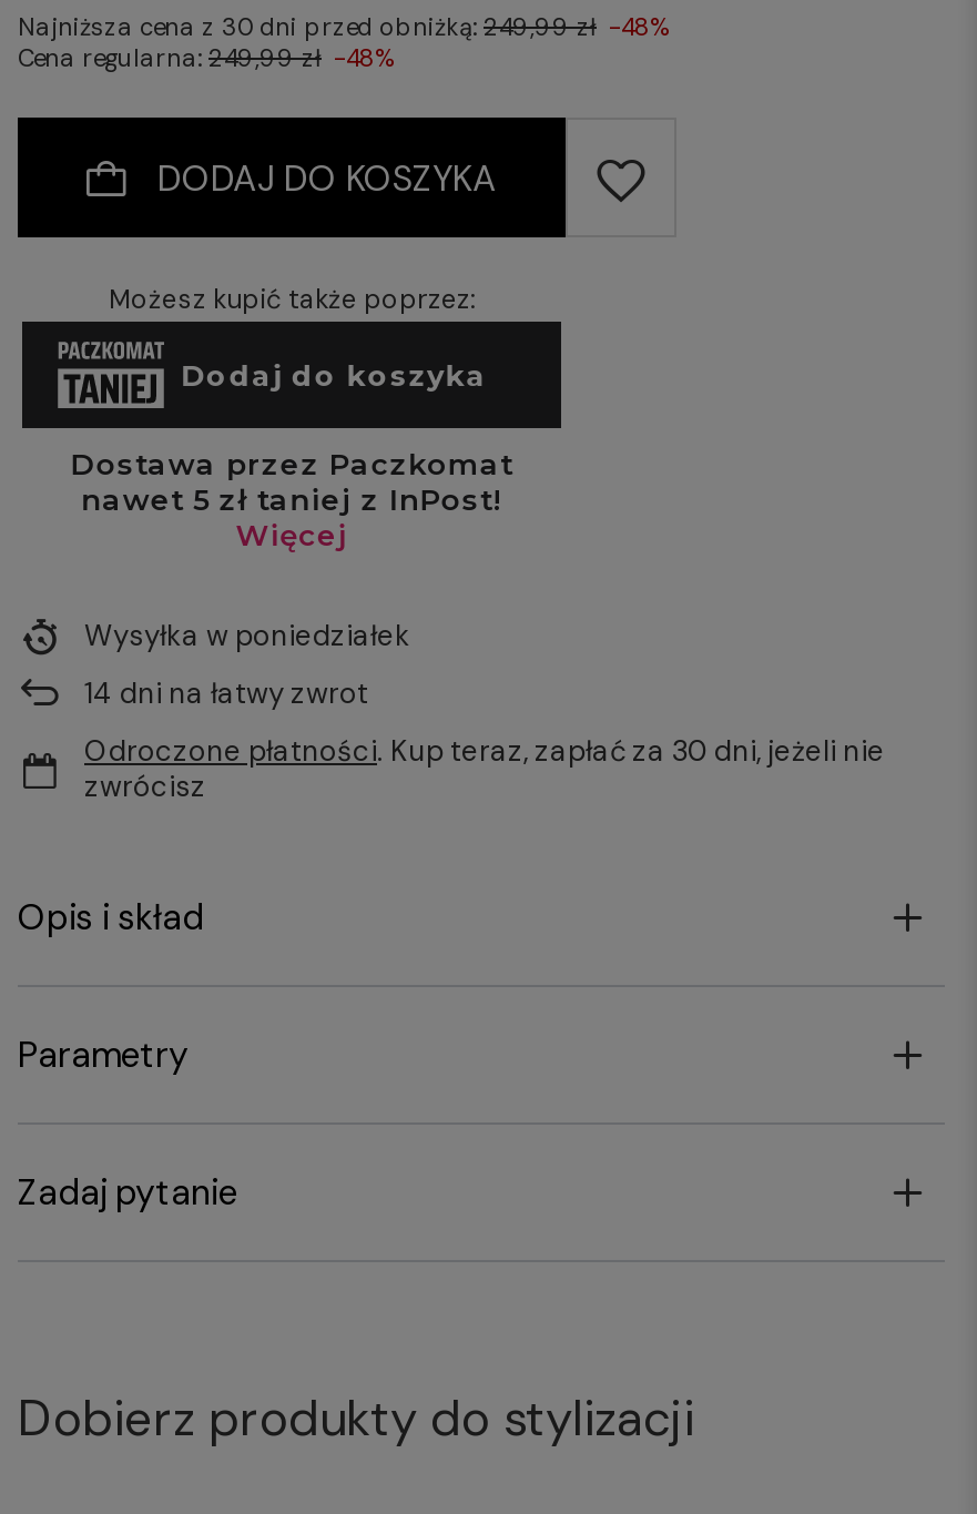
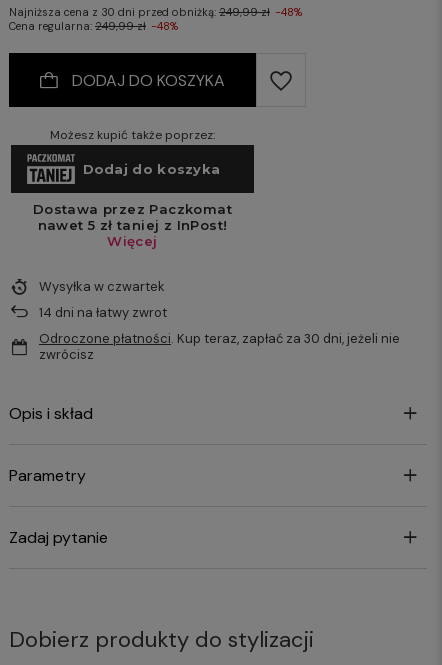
- Wysyłka w poniedziałek
+ Wysyłka w czwartek
